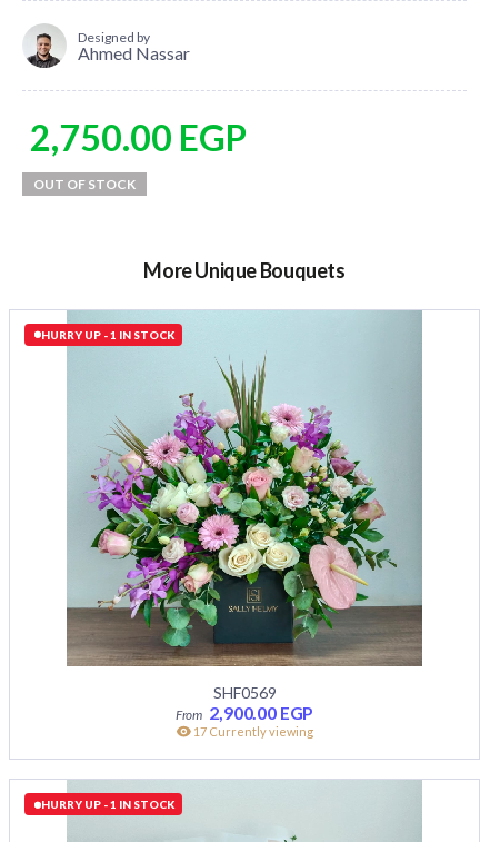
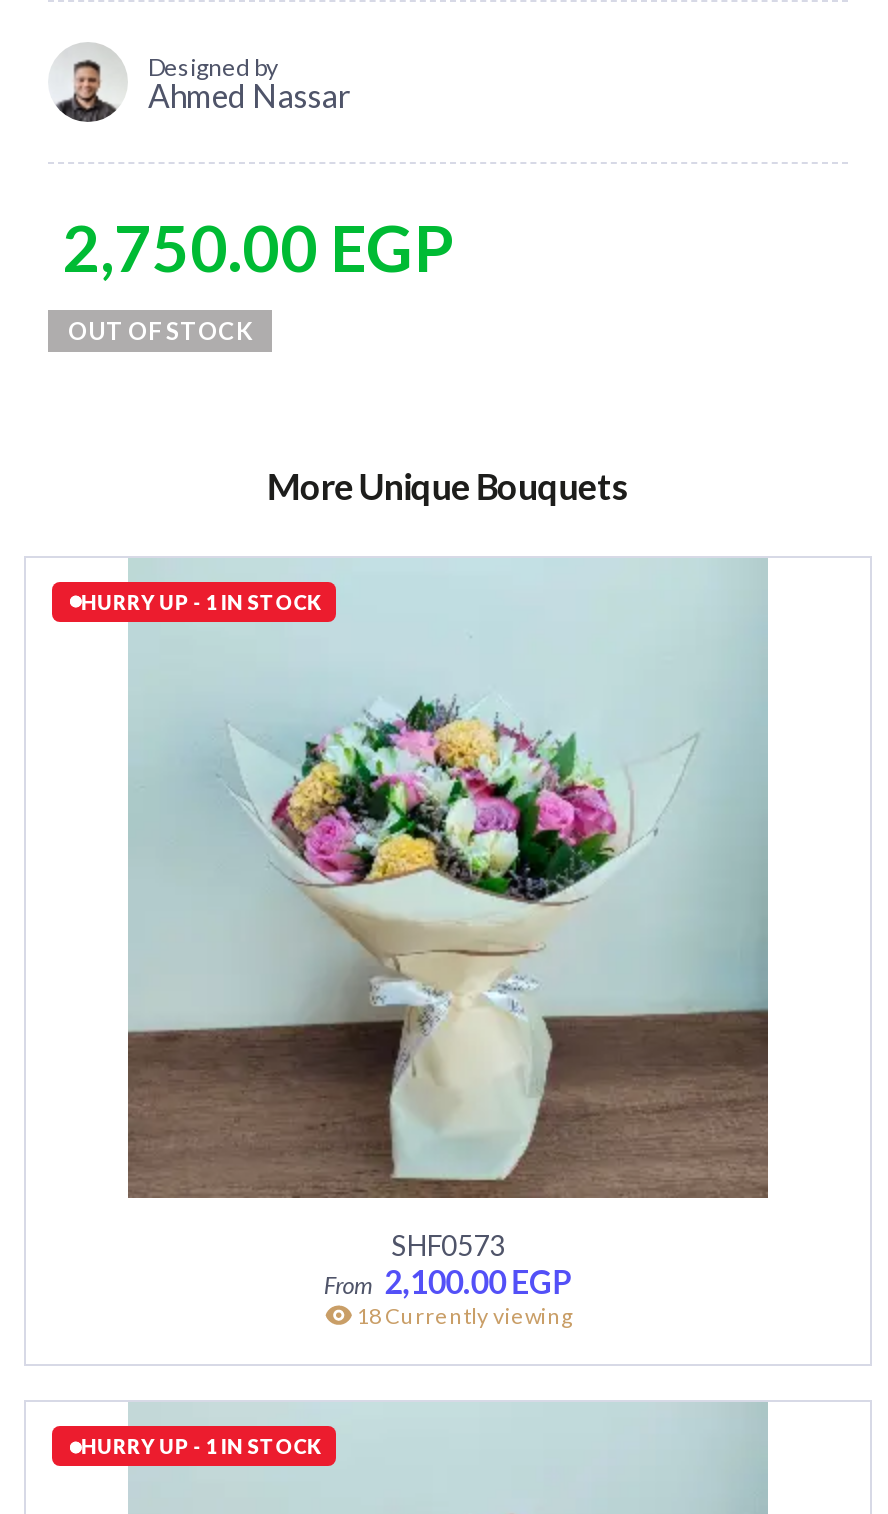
- [image]
- SHF0569
- 2,900.00 EGP
- 17 Currently viewing
+ [image]
+ SHF0573
+ 2,100.00 EGP
+ 18 Currently viewing
